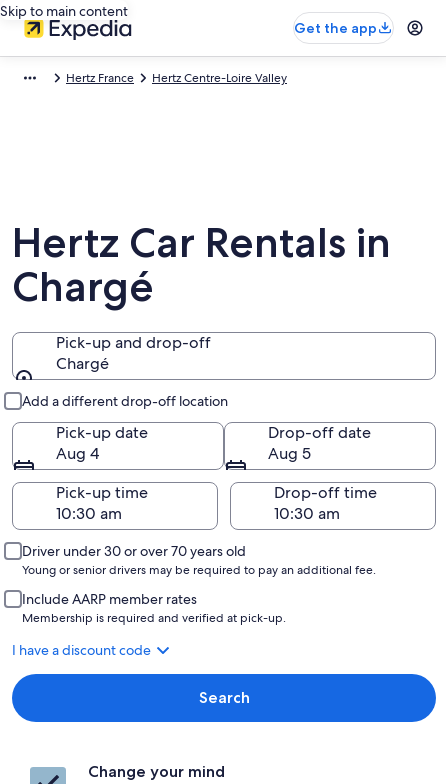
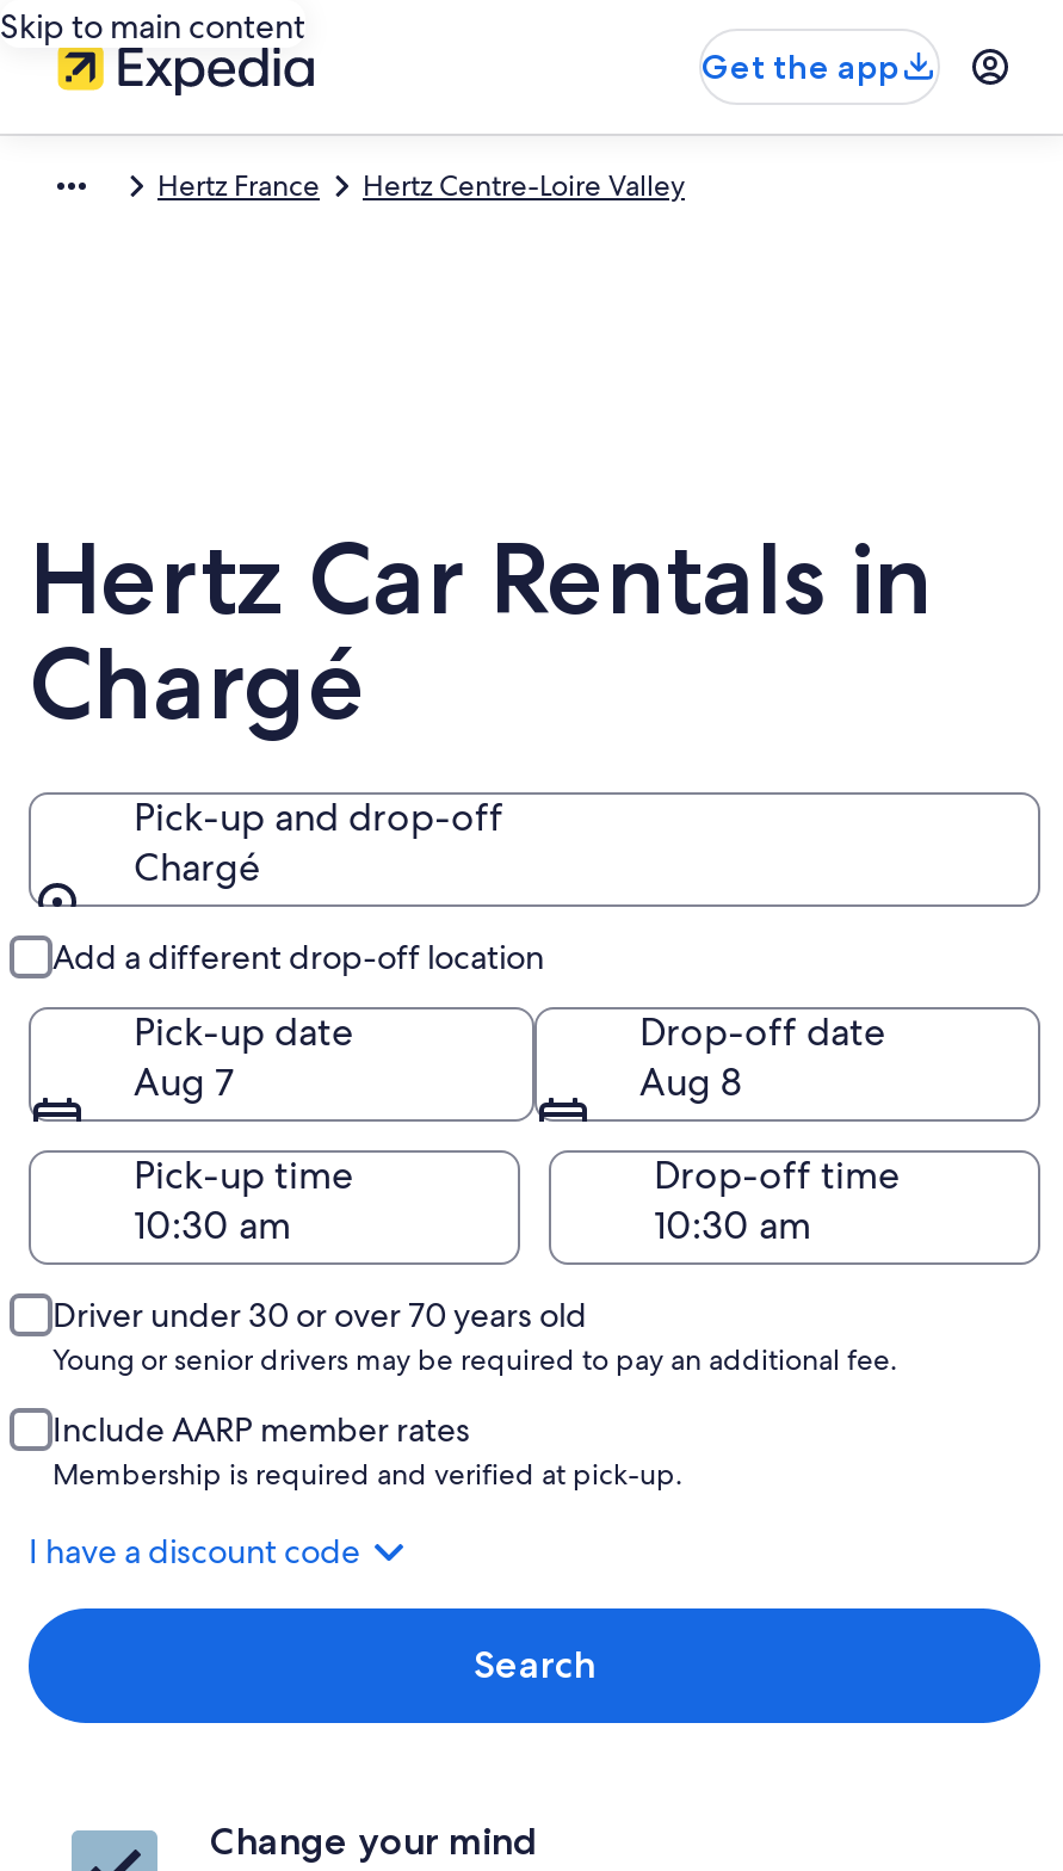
- Aug 4
+ Aug 7

- Aug 5
+ Aug 8
